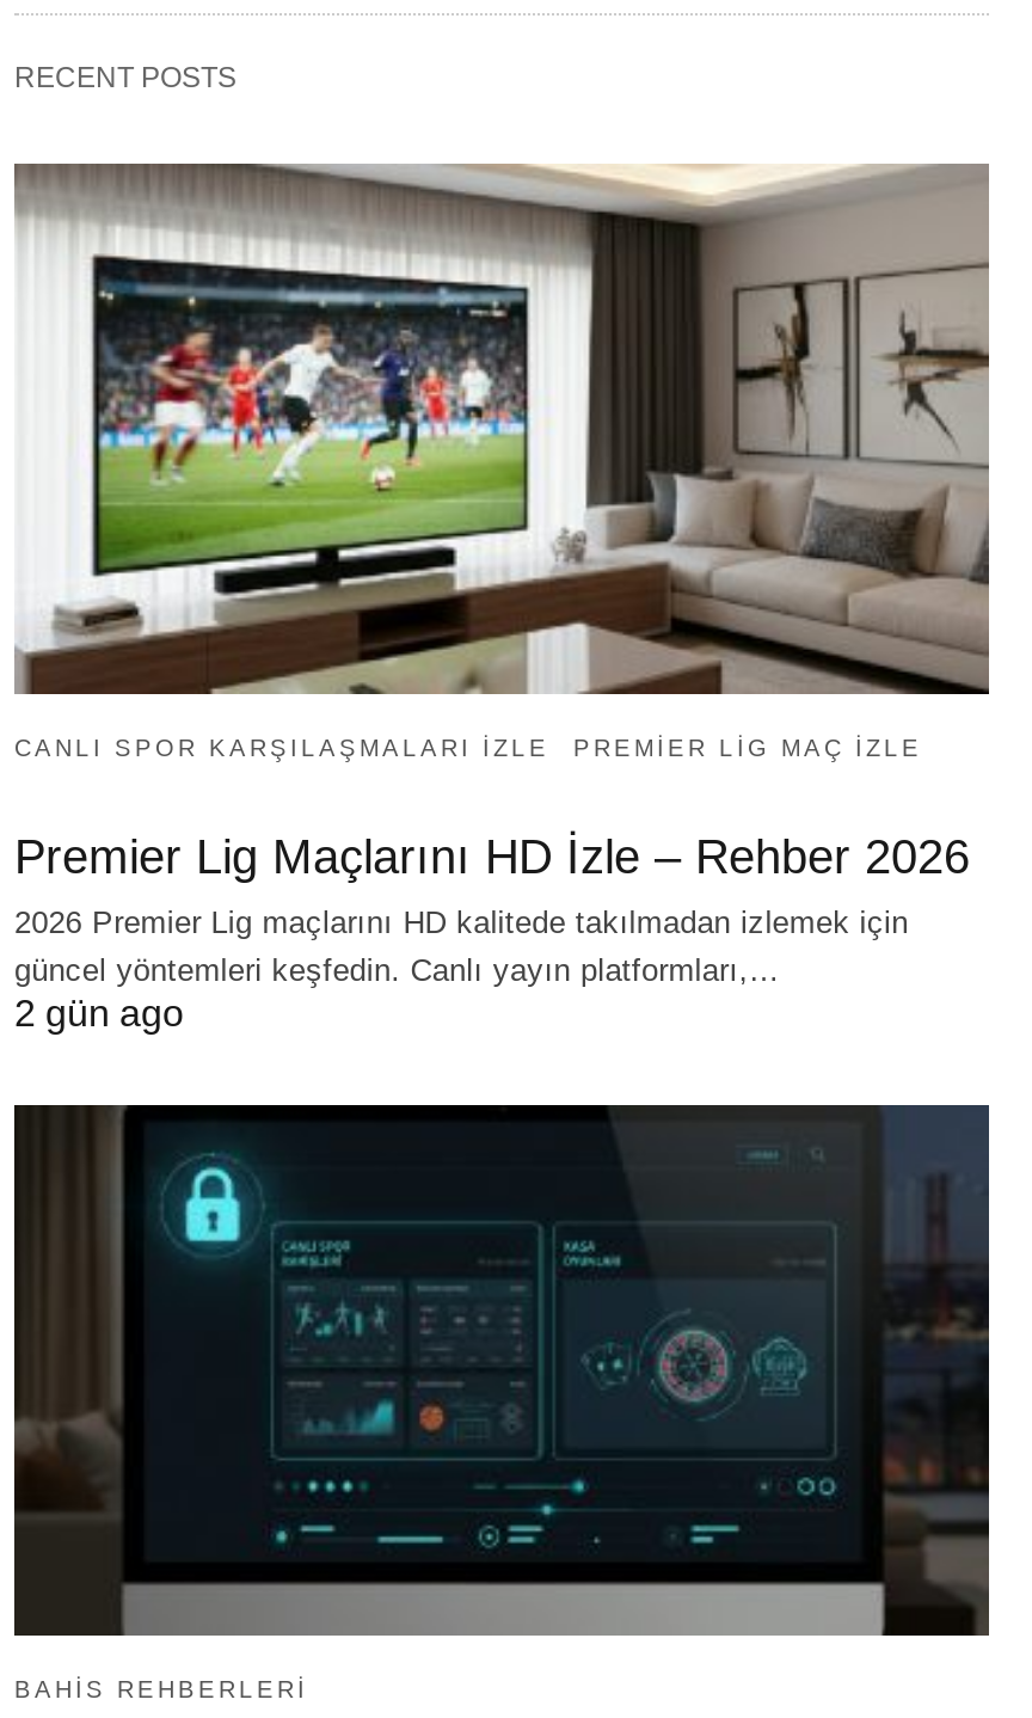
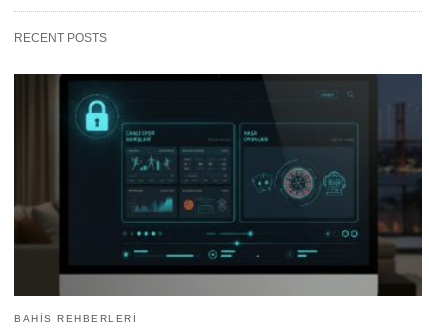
- [image]
- CANLI SPOR KARŞILAŞMALARI IZLE
- PREMIER LIG MAÇ IZLE
- Premier Lig Maçlarını HD İzle – Rehber 2026
- 2026 Premier Lig maçlarını HD kalitede takılmadan izlemek için
- güncel yöntemleri keşfedin. Canlı yayın platformları,…
- 2 gün ago
